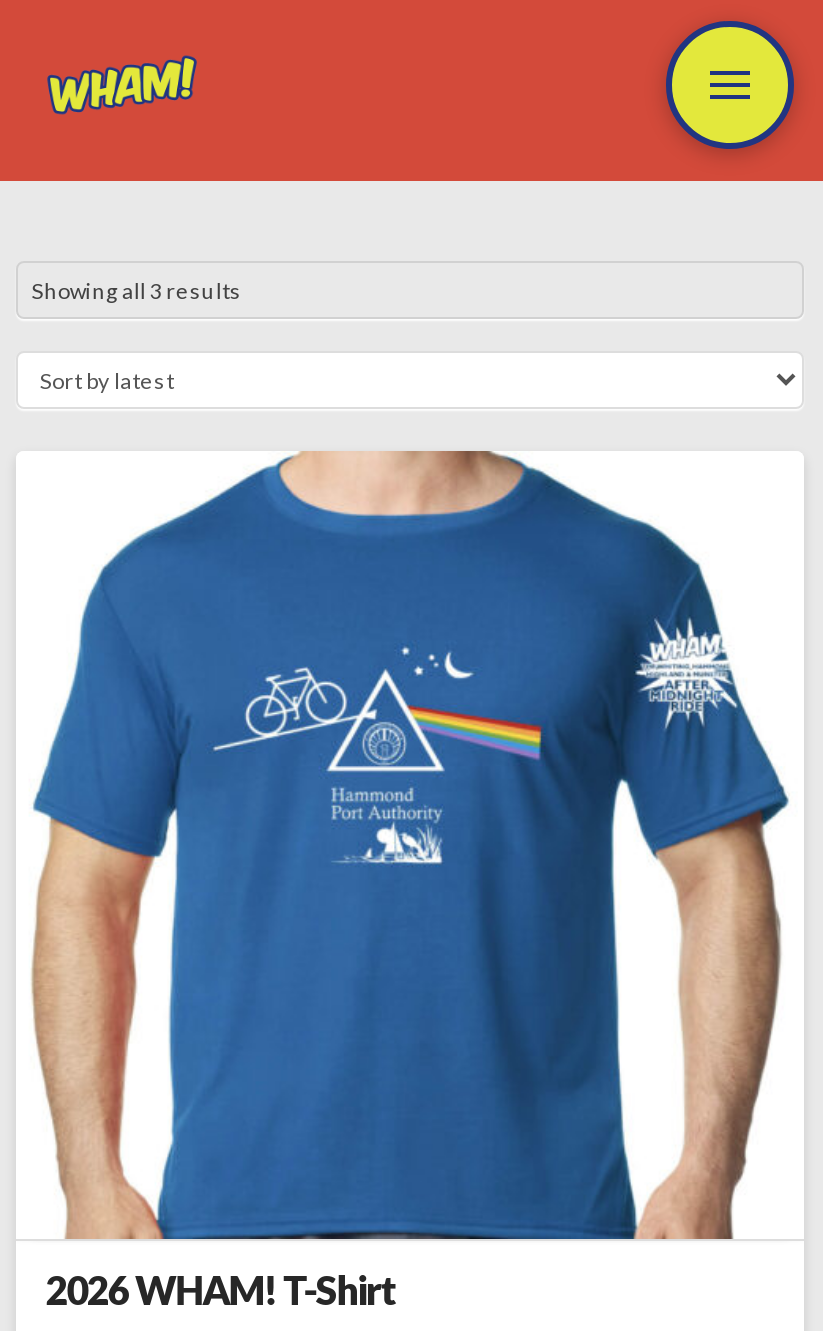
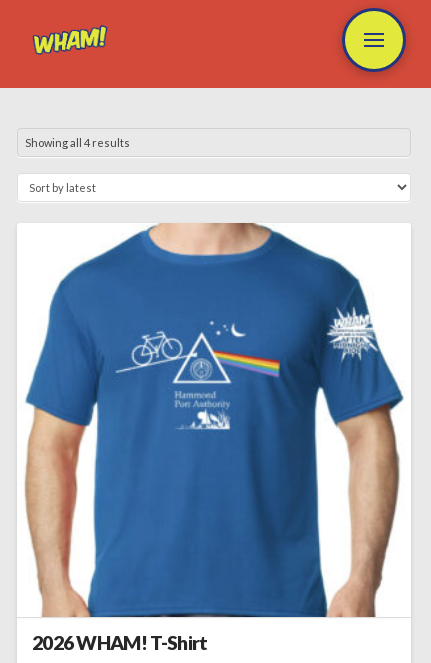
- Showing all 3 results
+ Showing all 4 results
